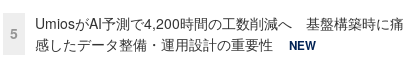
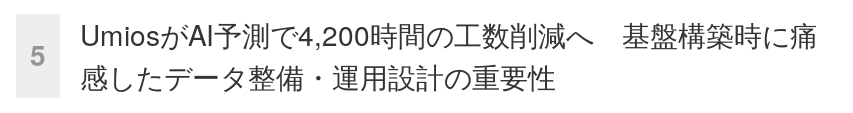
- NEW
